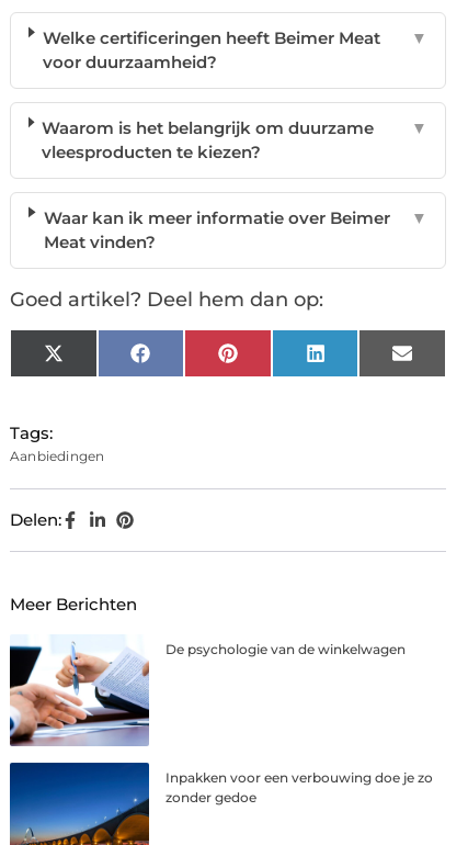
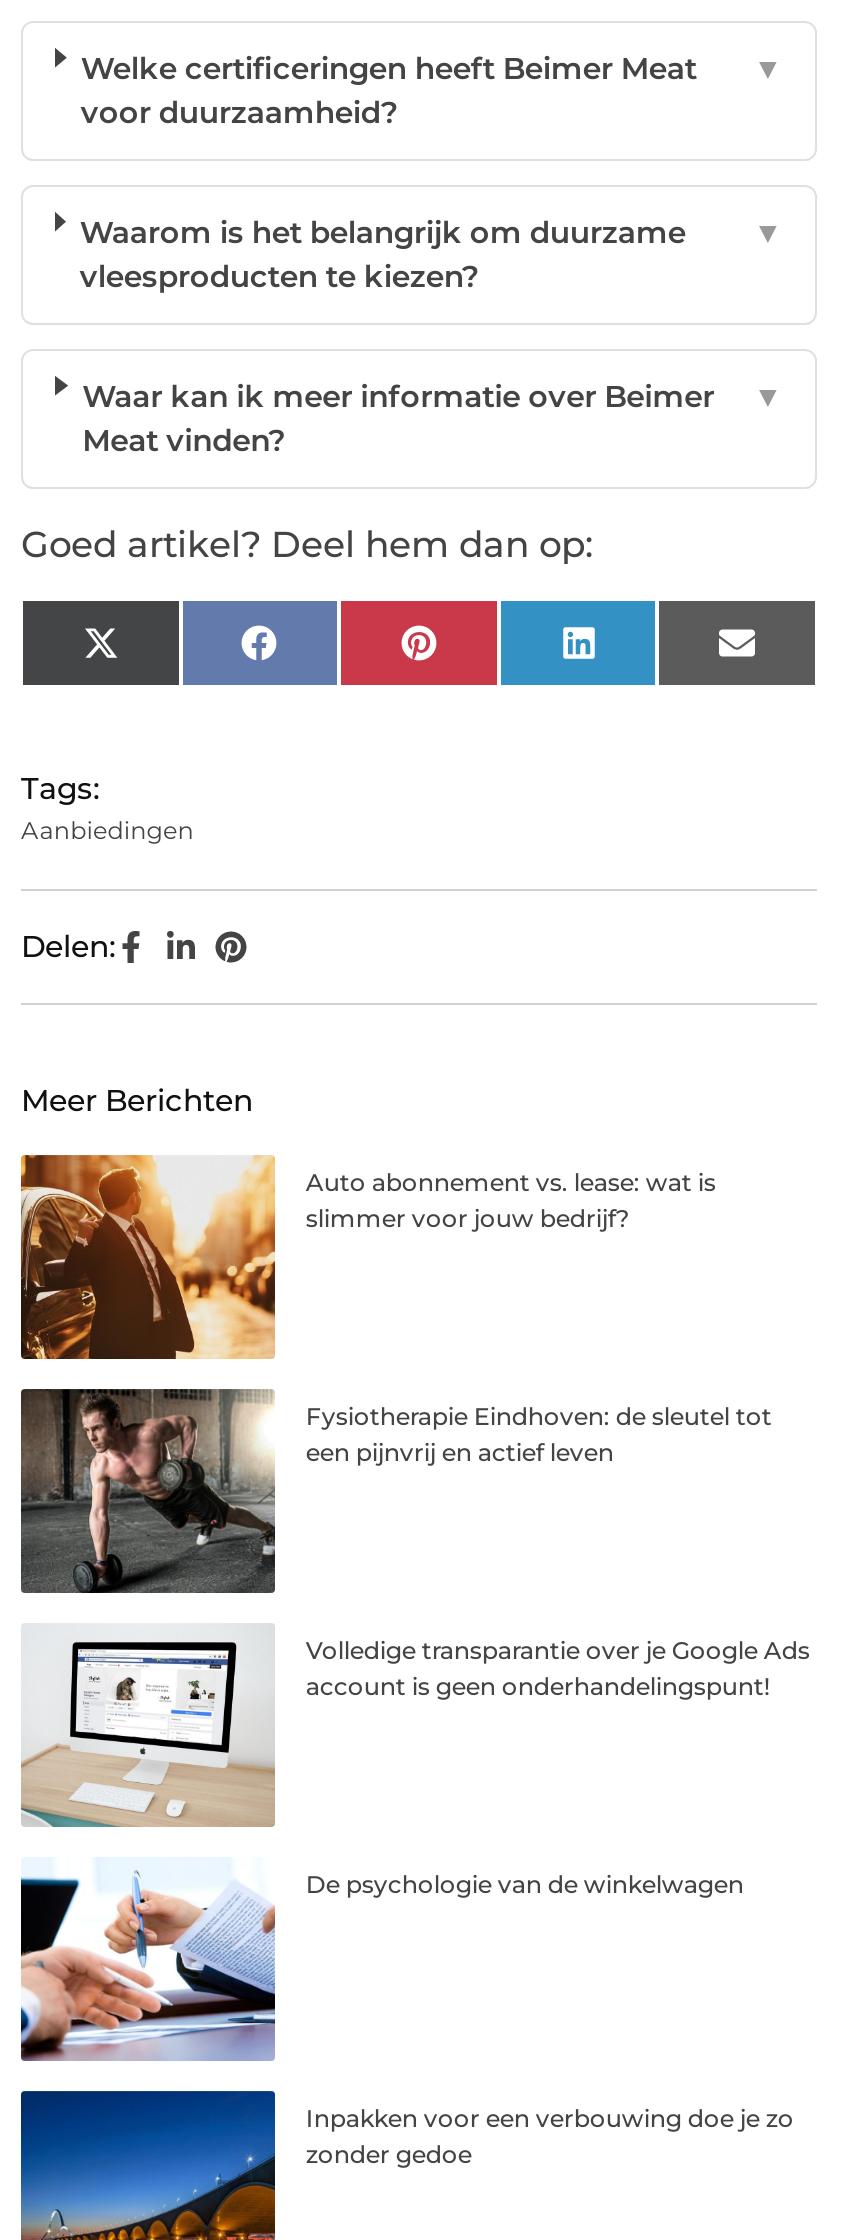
+ [image]
+ Auto abonnement vs. lease: wat is
+ slimmer voor jouw bedrijf?

+ [image]
+ Fysiotherapie Eindhoven: de sleutel tot
+ een pijnvrij en actief leven

+ [image]
+ Volledige transparantie over je Google Ads
+ account is geen onderhandelingspunt!
